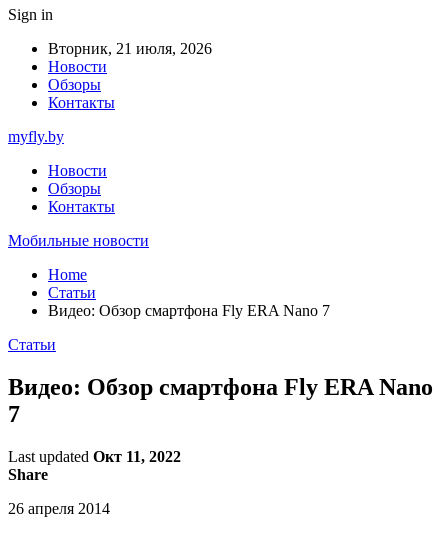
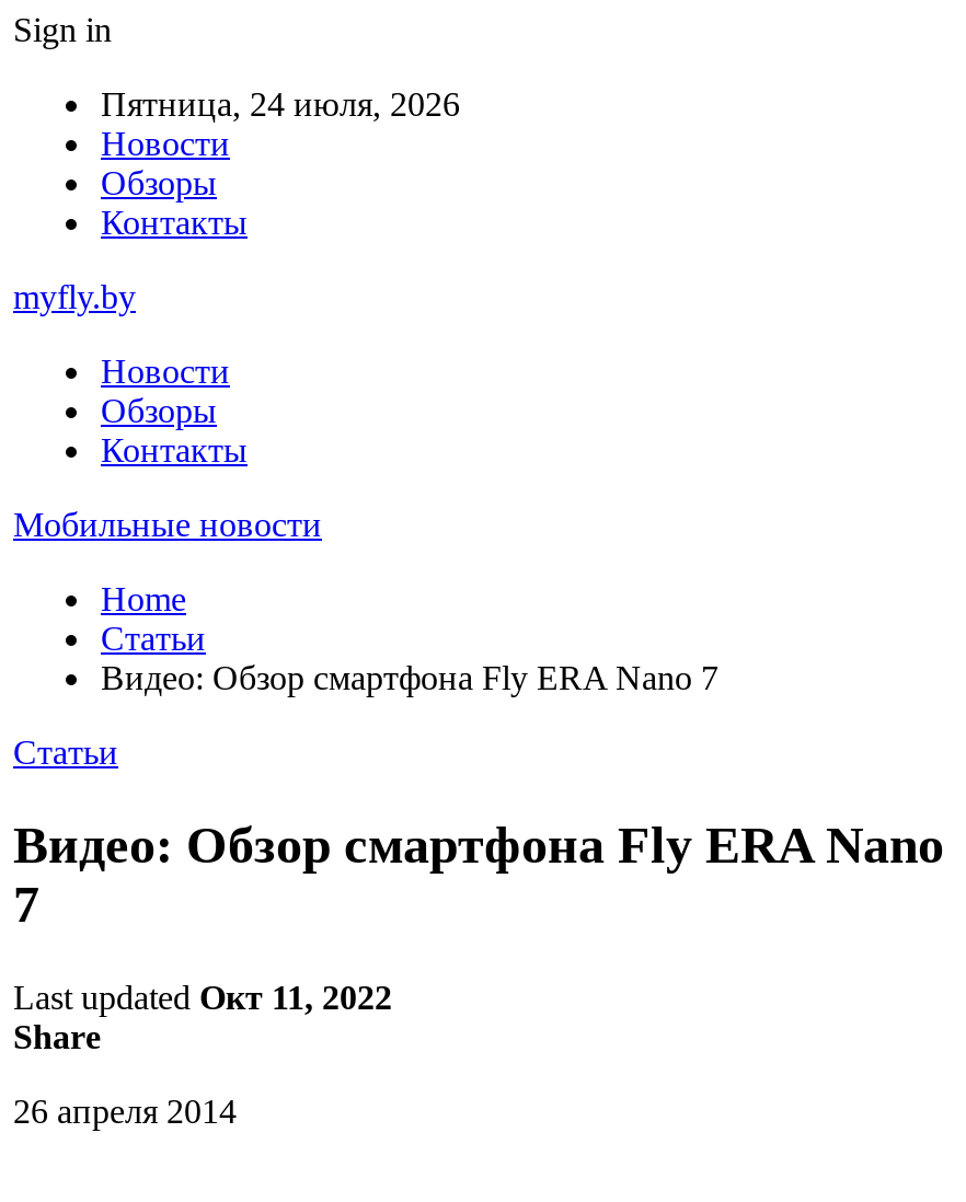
- Вторник, 21 июля, 2026
+ Пятница, 24 июля, 2026
